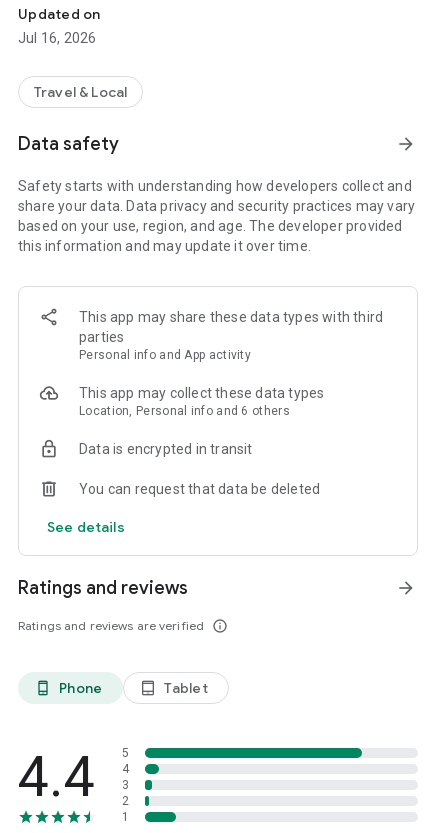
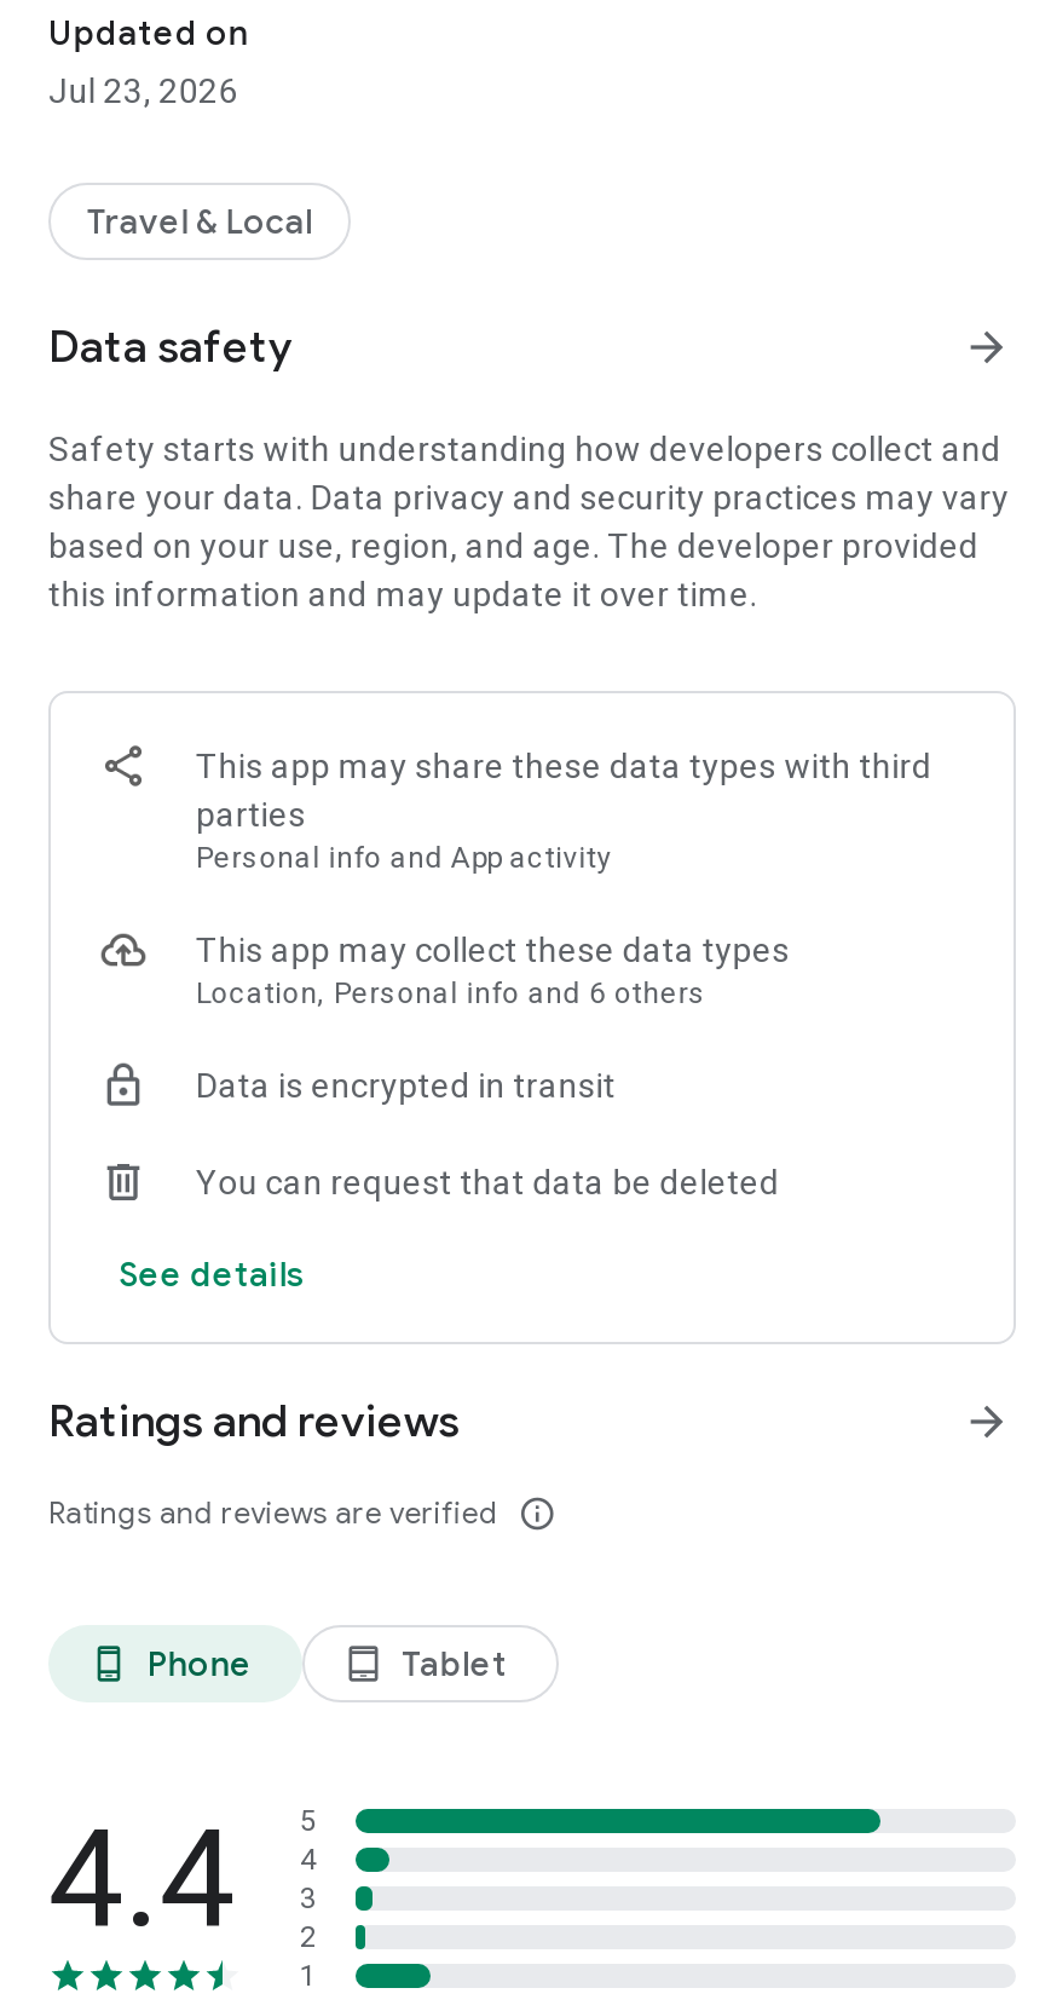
- Jul 16, 2026
+ Jul 23, 2026
